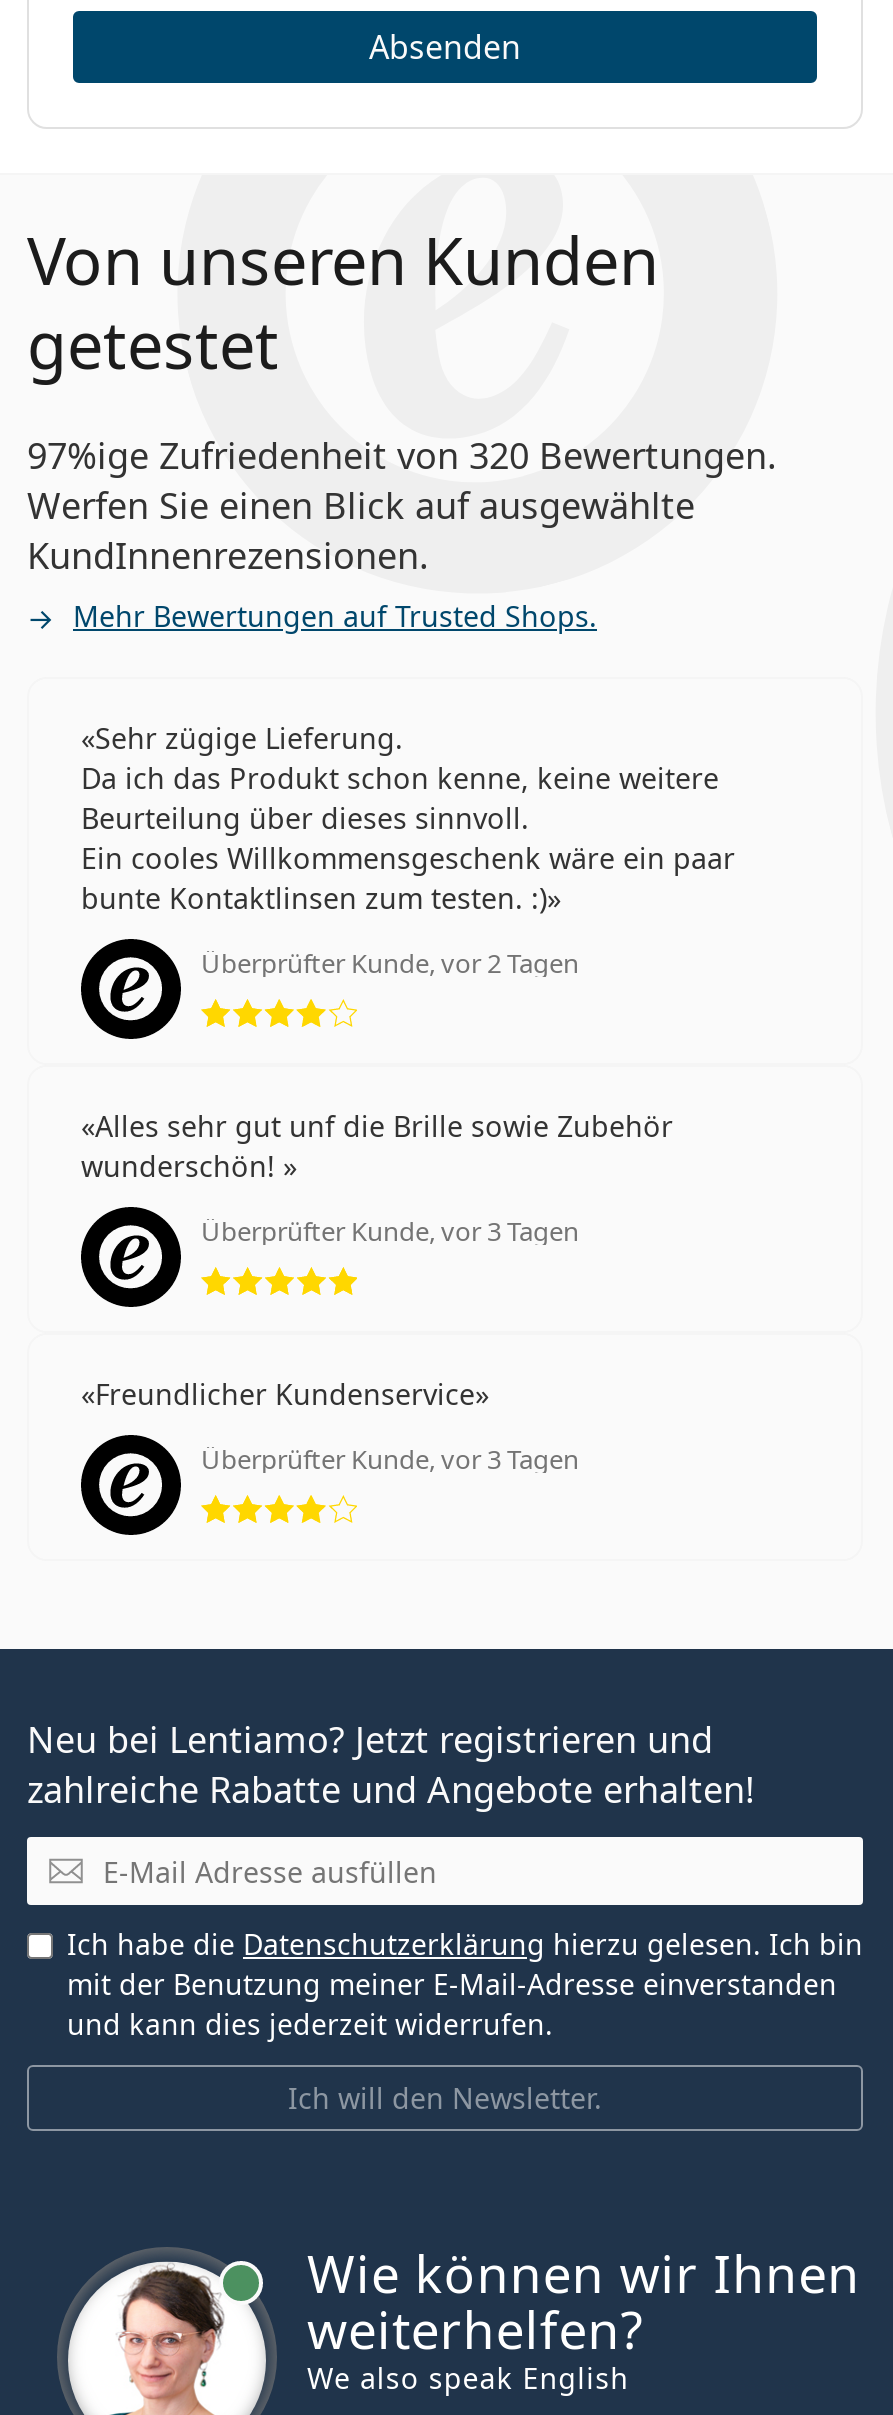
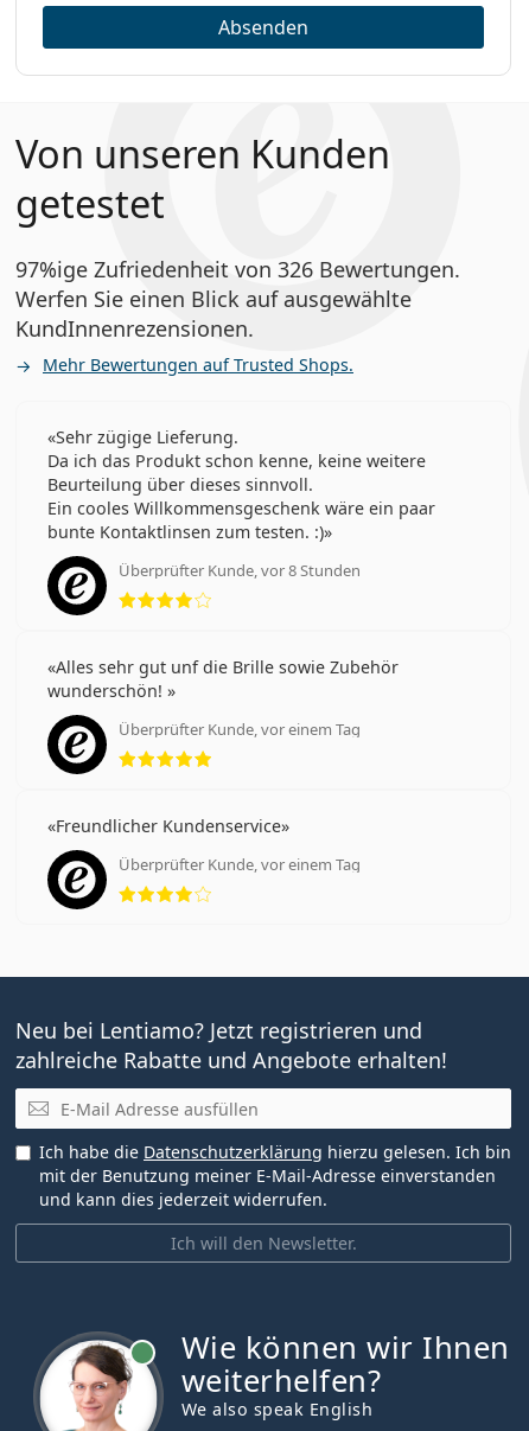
- 97%ige Zufriedenheit von 320 Bewertungen.
+ 97%ige Zufriedenheit von 326 Bewertungen.

- Überprüfter Kunde, vor 2 Tagen
+ Überprüfter Kunde, vor 8 Stunden

- Überprüfter Kunde, vor 3 Tagen
+ Überprüfter Kunde, vor einem Tag

- Überprüfter Kunde, vor 3 Tagen
+ Überprüfter Kunde, vor einem Tag
